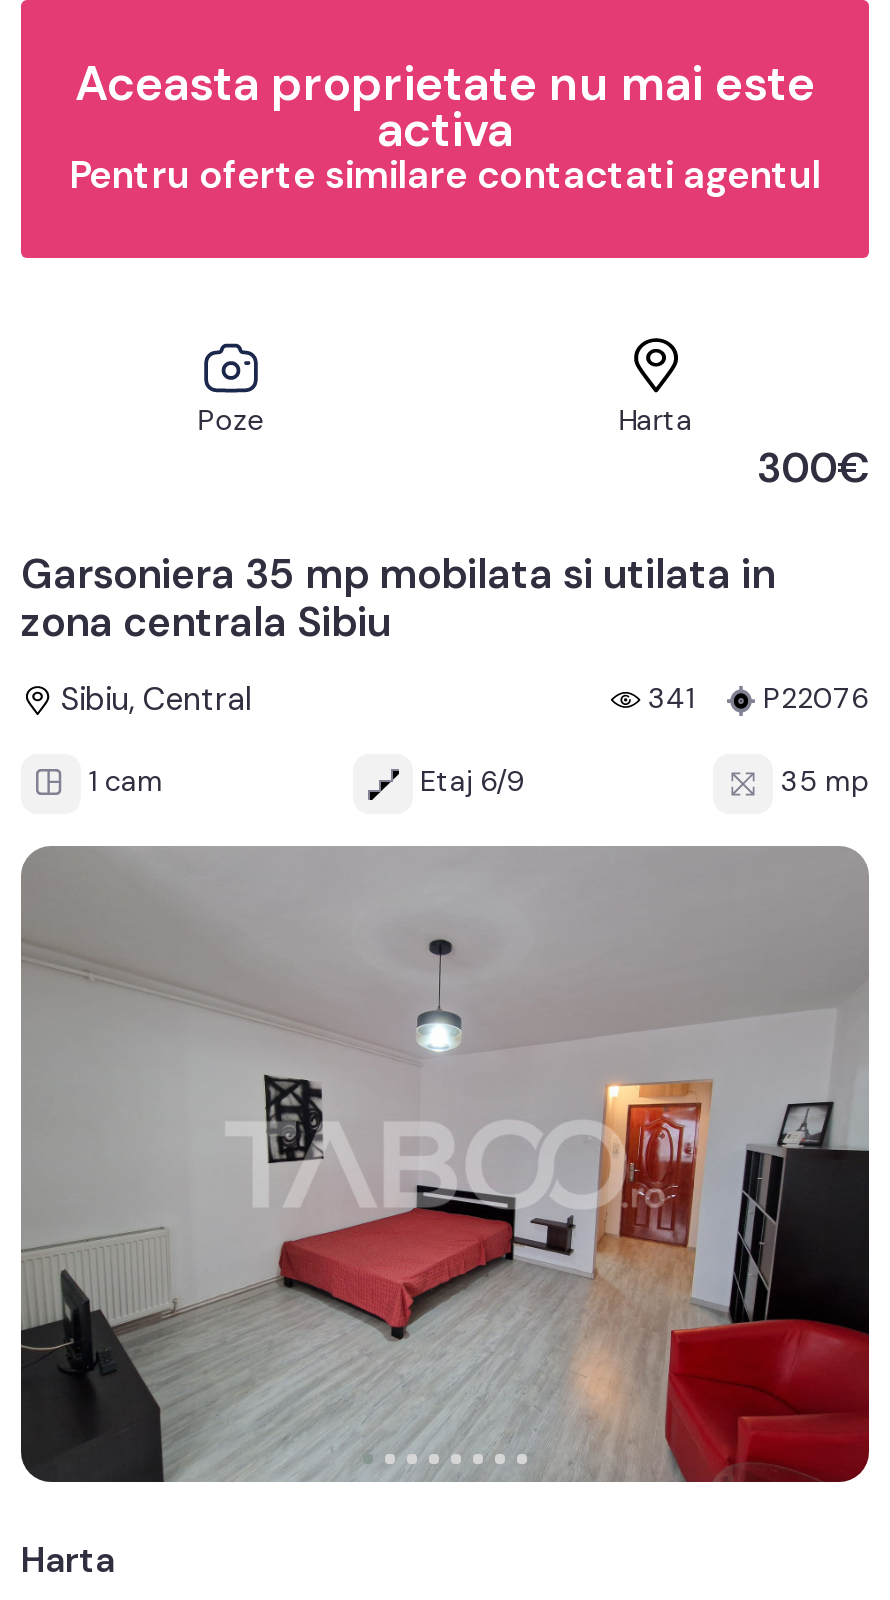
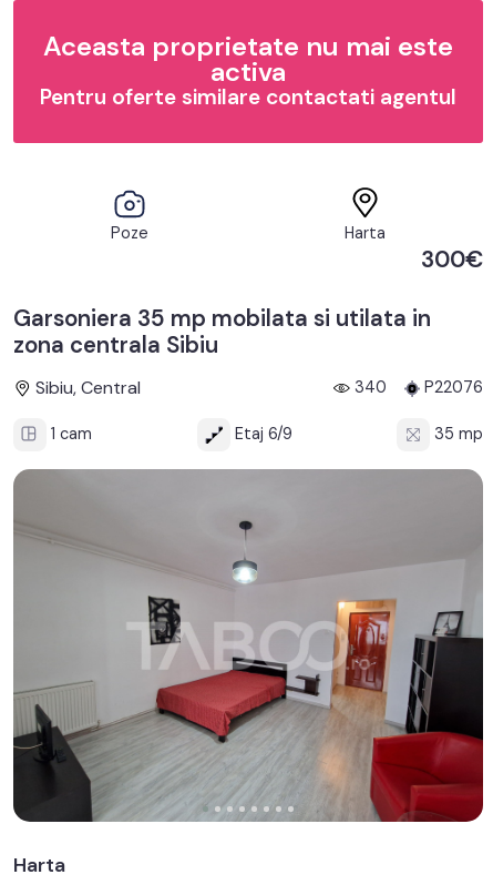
- 341 P22076
+ 340 P22076
